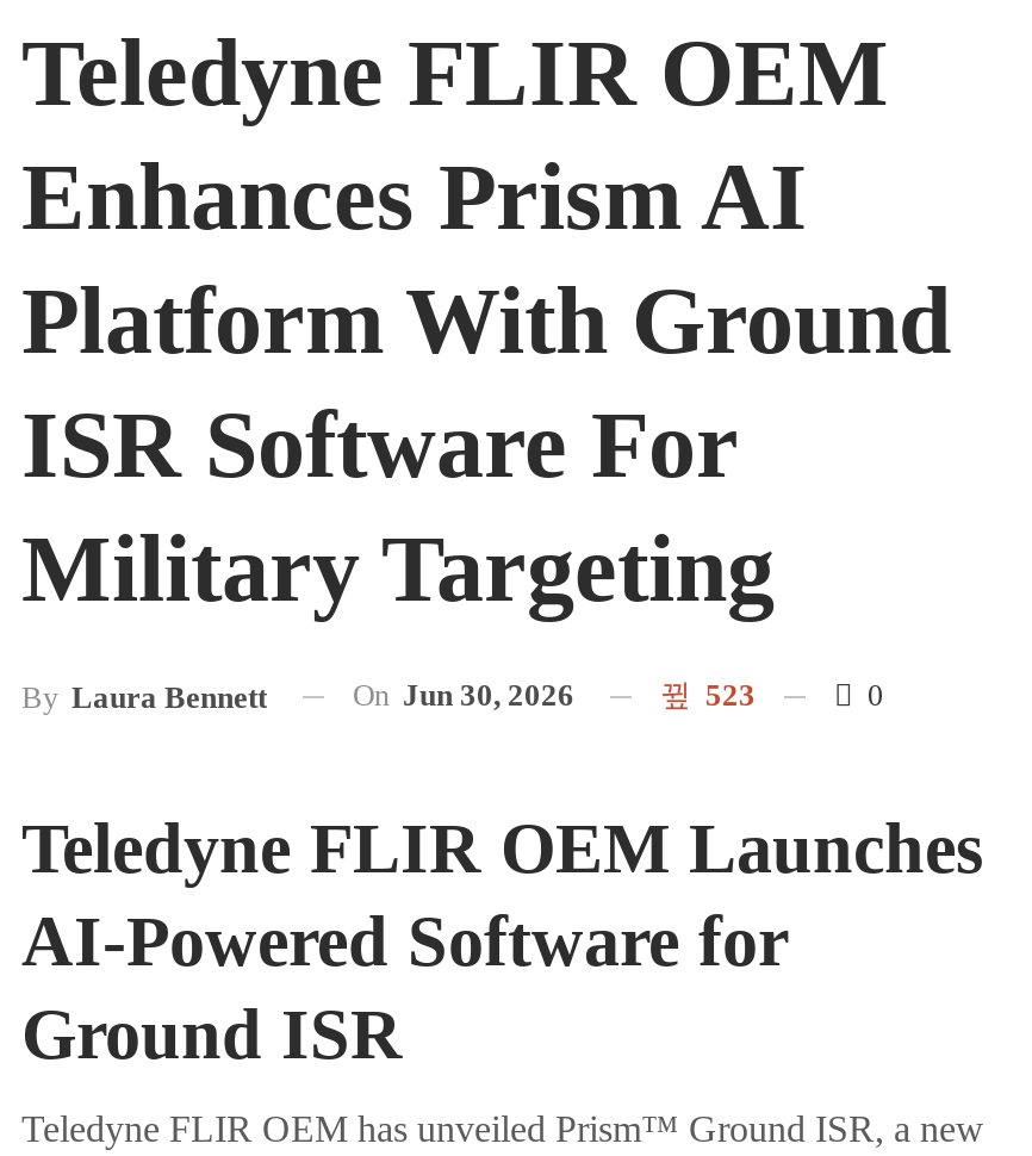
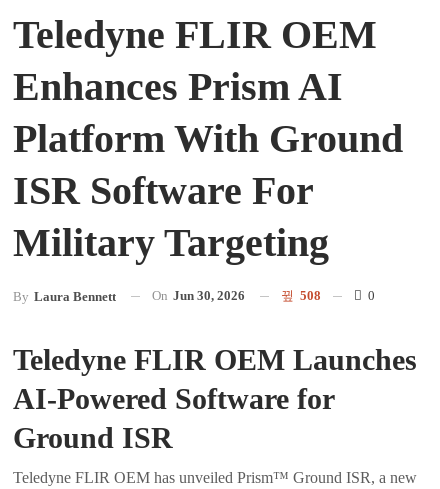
- 523
+ 508
